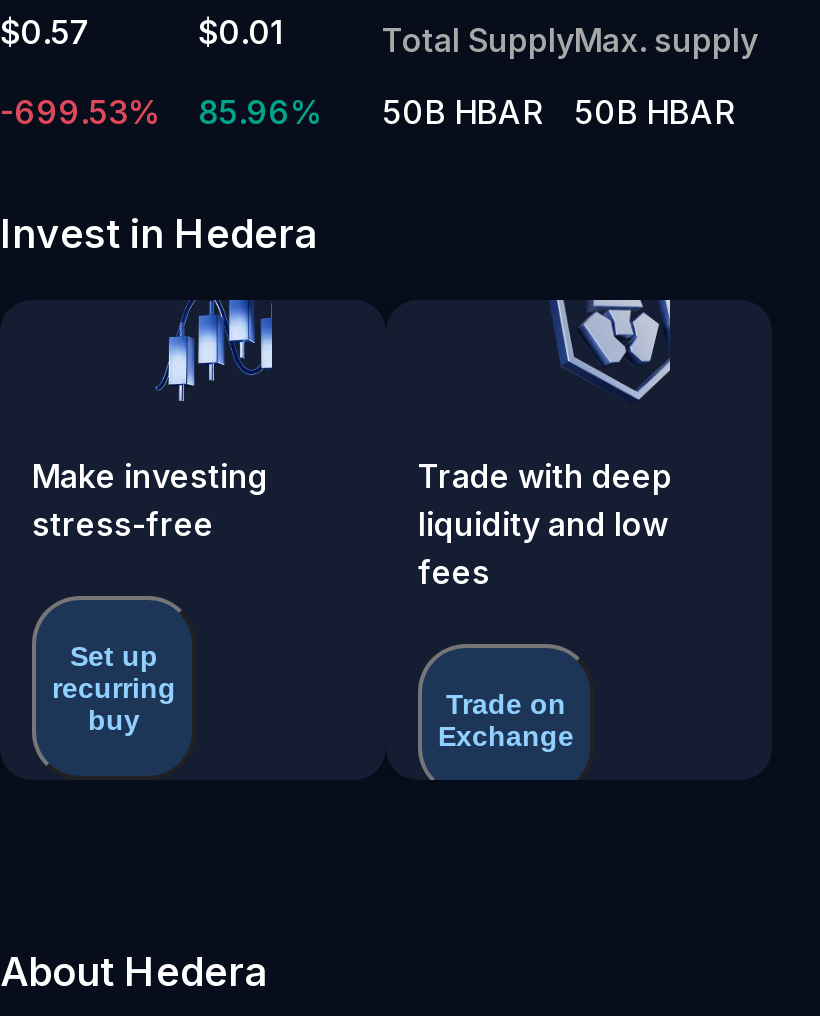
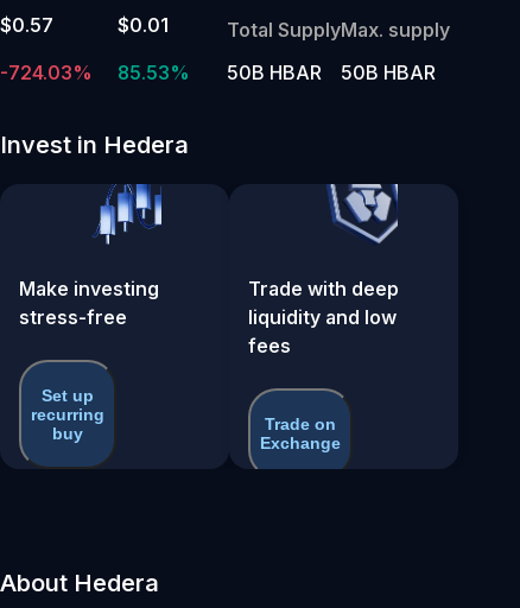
- -699.53%
+ -724.03%

- 85.96%
+ 85.53%
